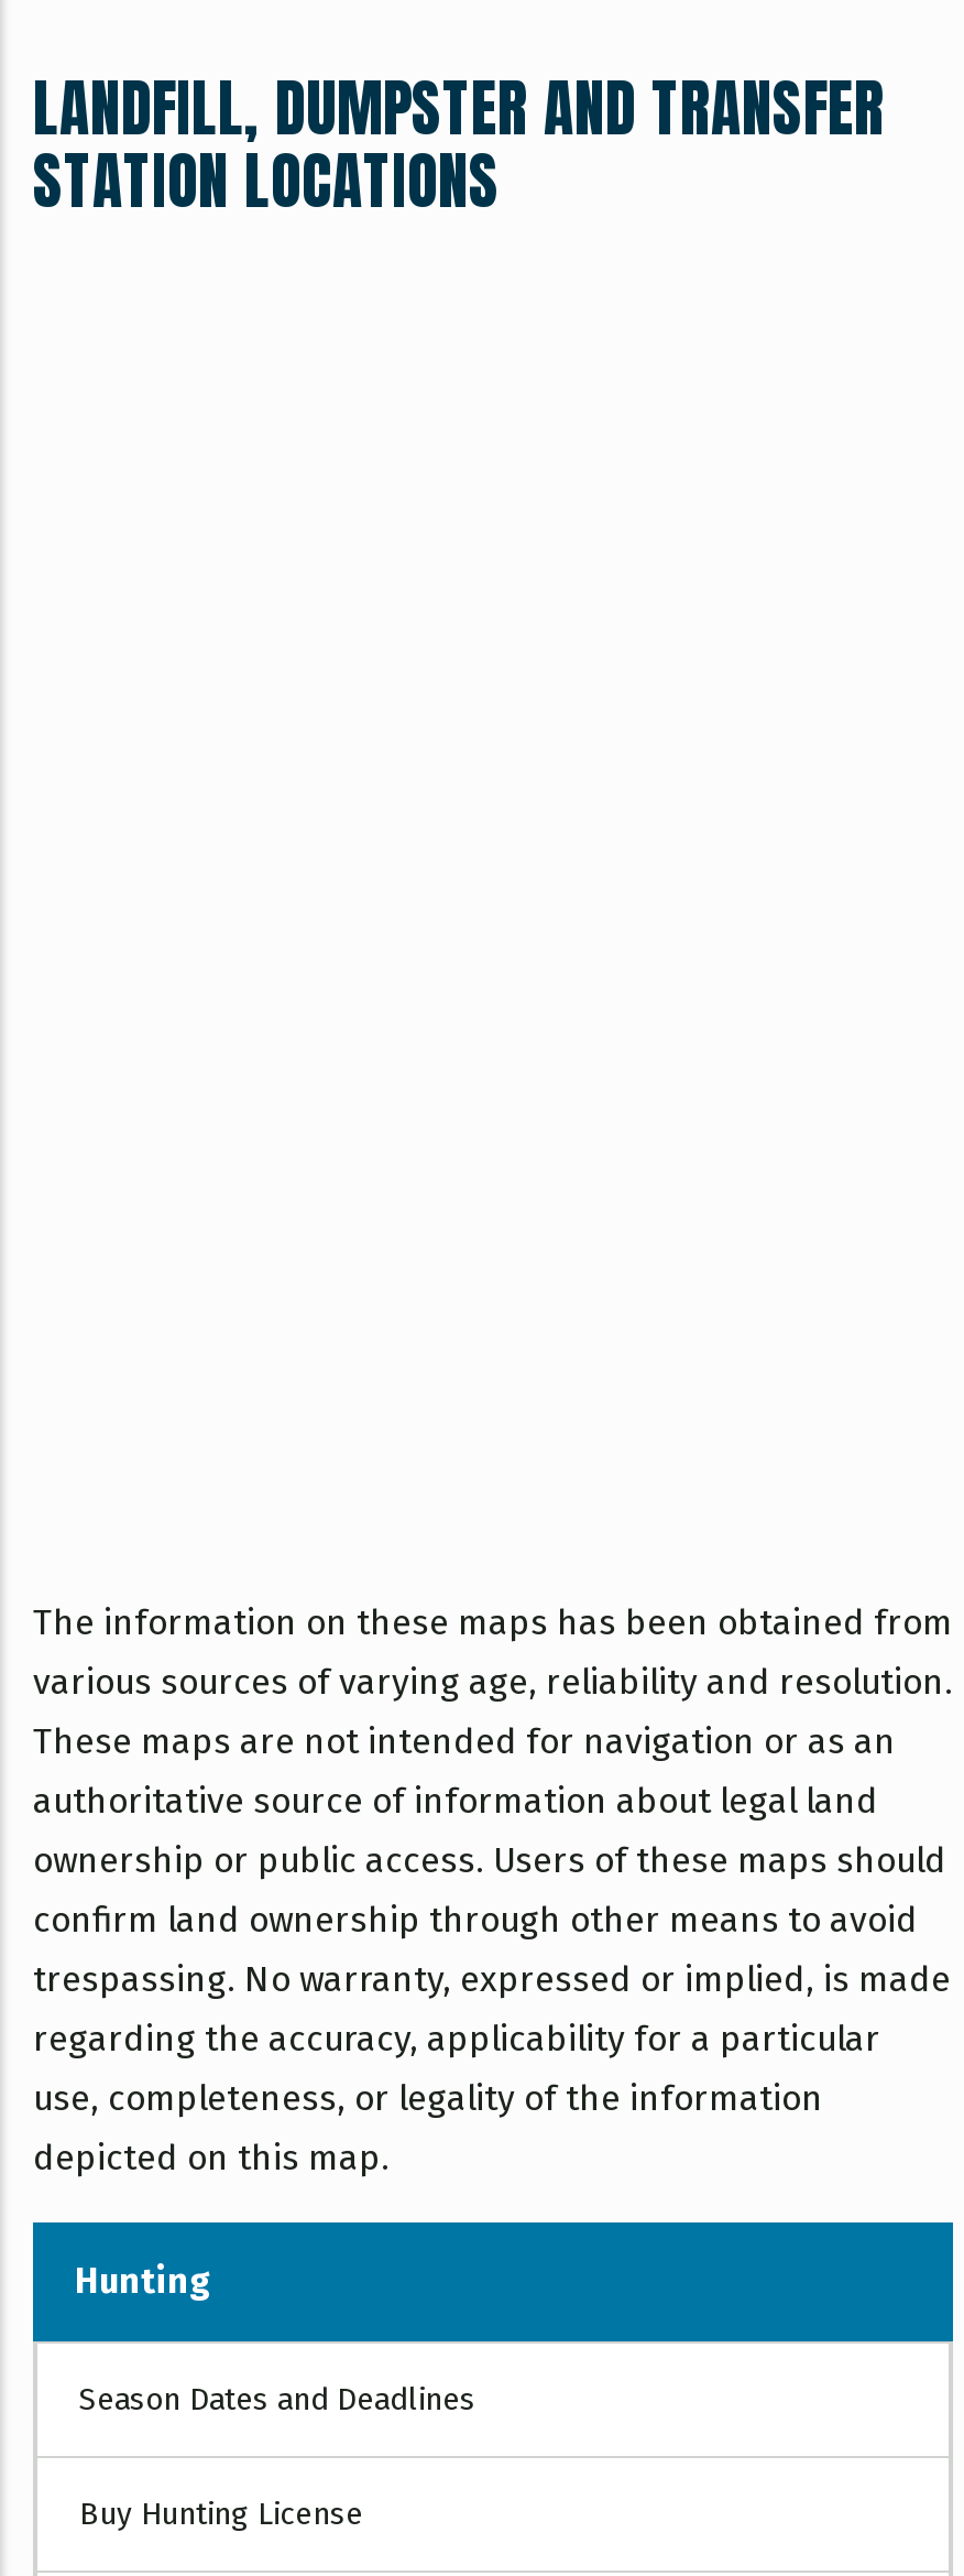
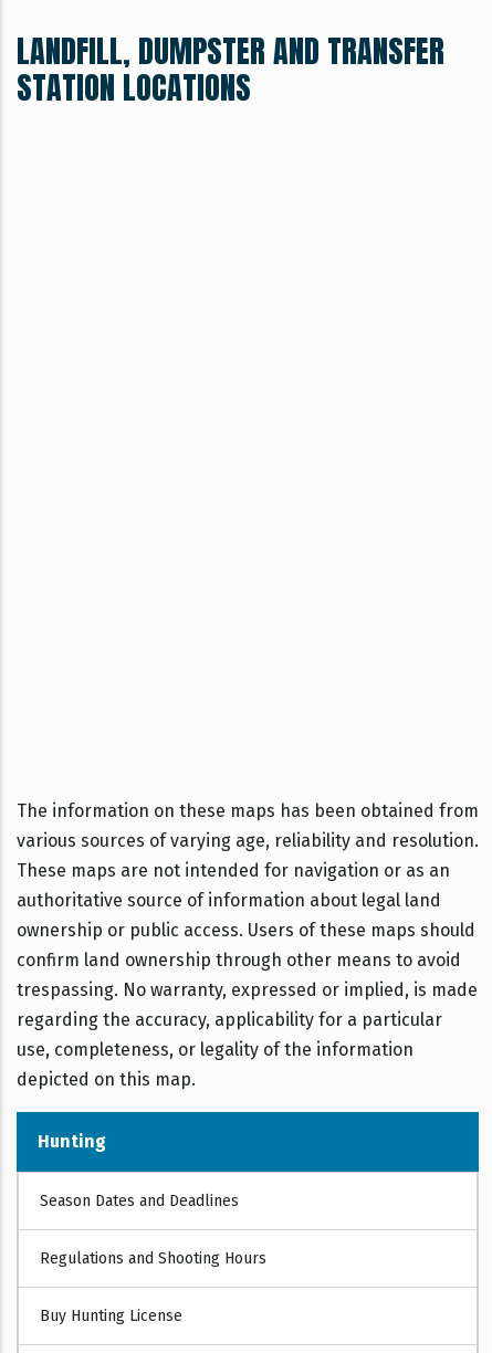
+ Regulations and Shooting Hours
